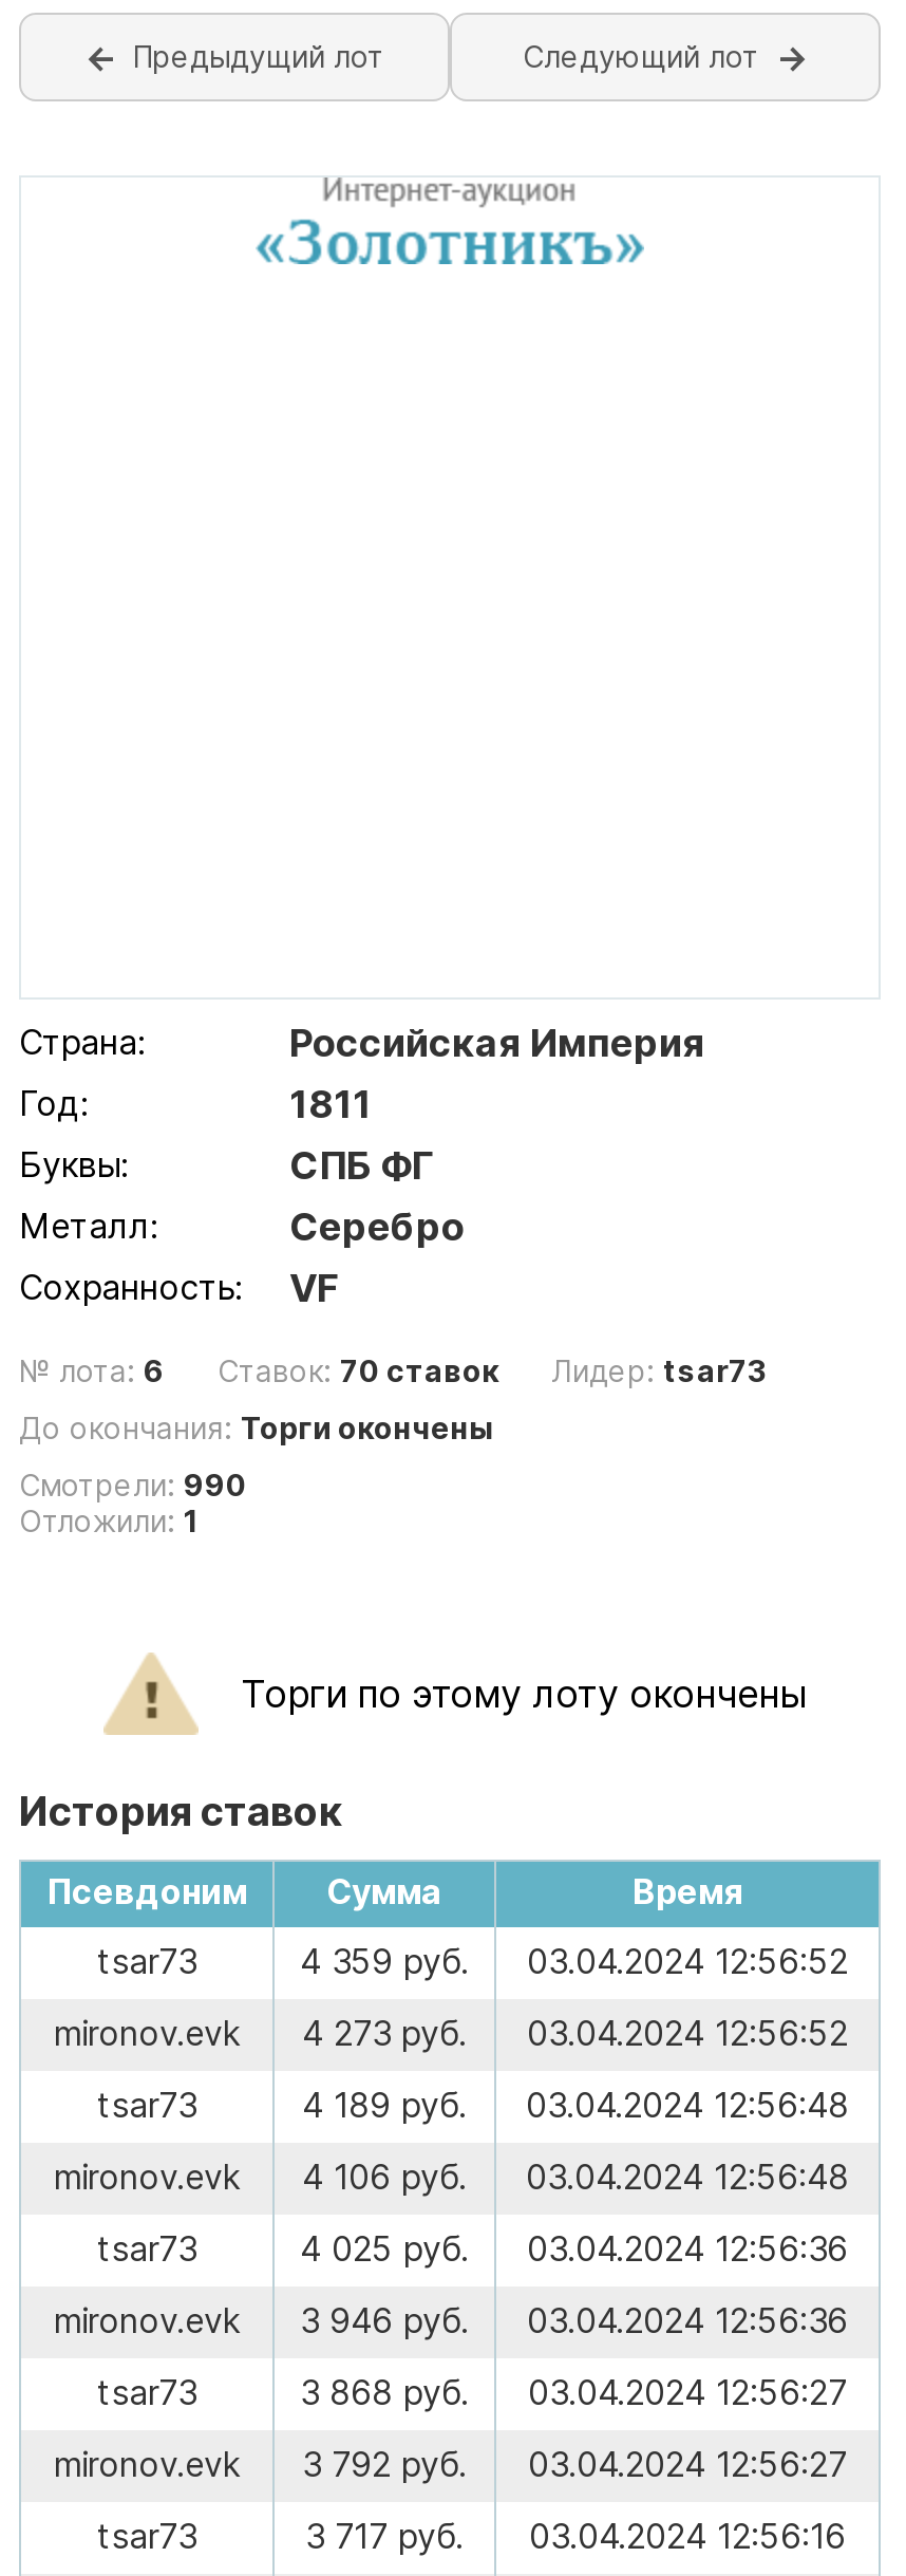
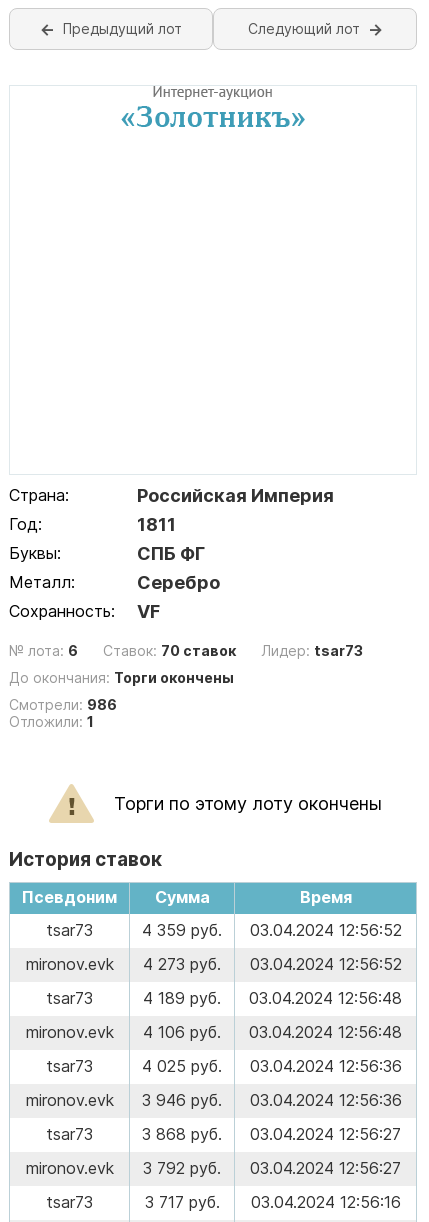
- Смотрели: 990
+ Смотрели: 986
